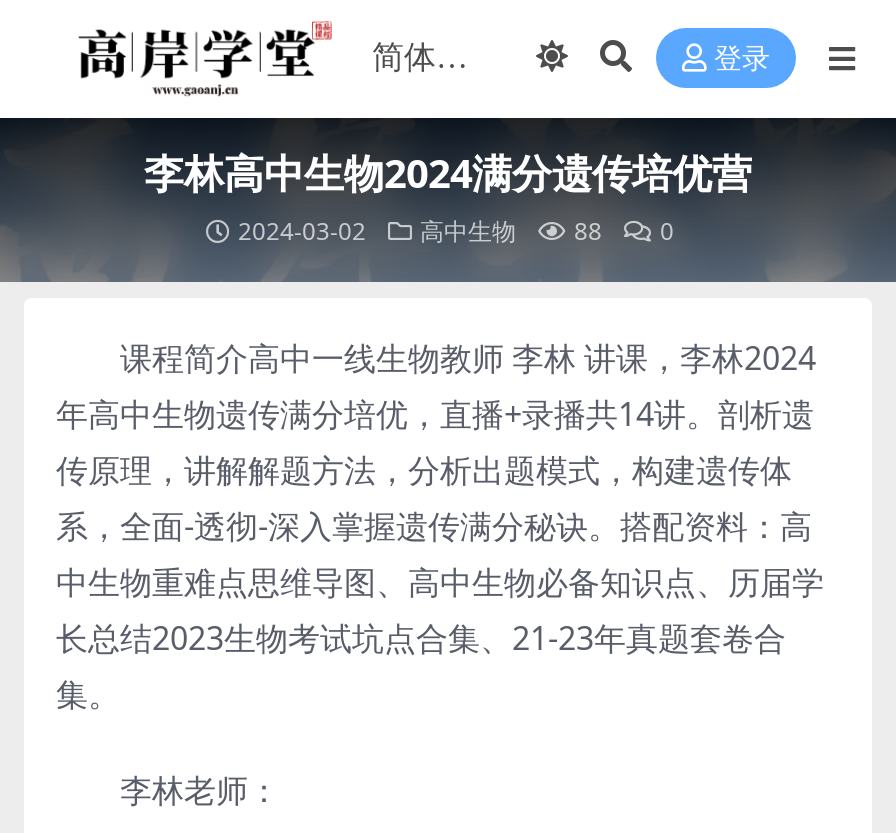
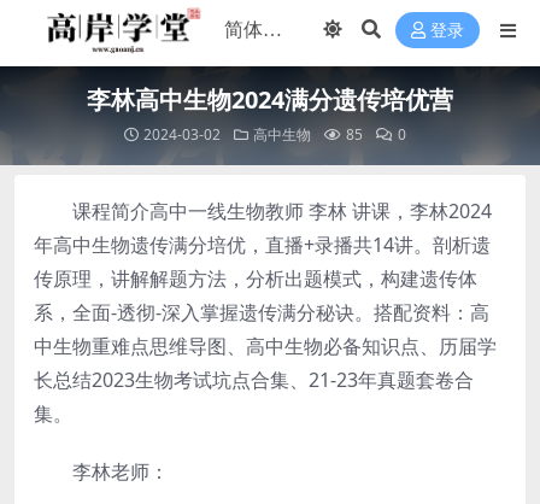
- 2024-03-02 高中生物 88 0
+ 2024-03-02 高中生物 85 0
